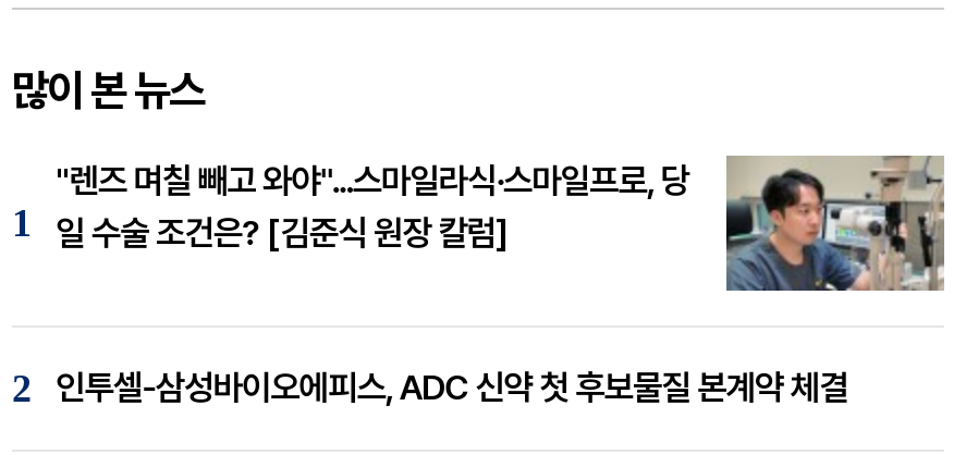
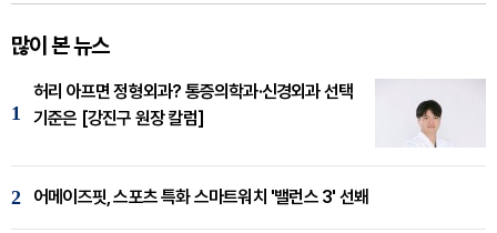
- [image]
- "렌즈 며칠 빼고 와야"...스마일라식·스마일프로, 당
- 일 수술 조건은? [김준식 원장 칼럼]
+ [image]
+ 허리 아프면 정형외과? 통증의학과·신경외과 선택
+ 기준은 [강진구 원장 칼럼]

- 인투셀-삼성바이오에피스, ADC 신약 첫 후보물질 본계약 체결
+ 어메이즈핏, 스포츠 특화 스마트워치 '밸런스 3' 선봬
